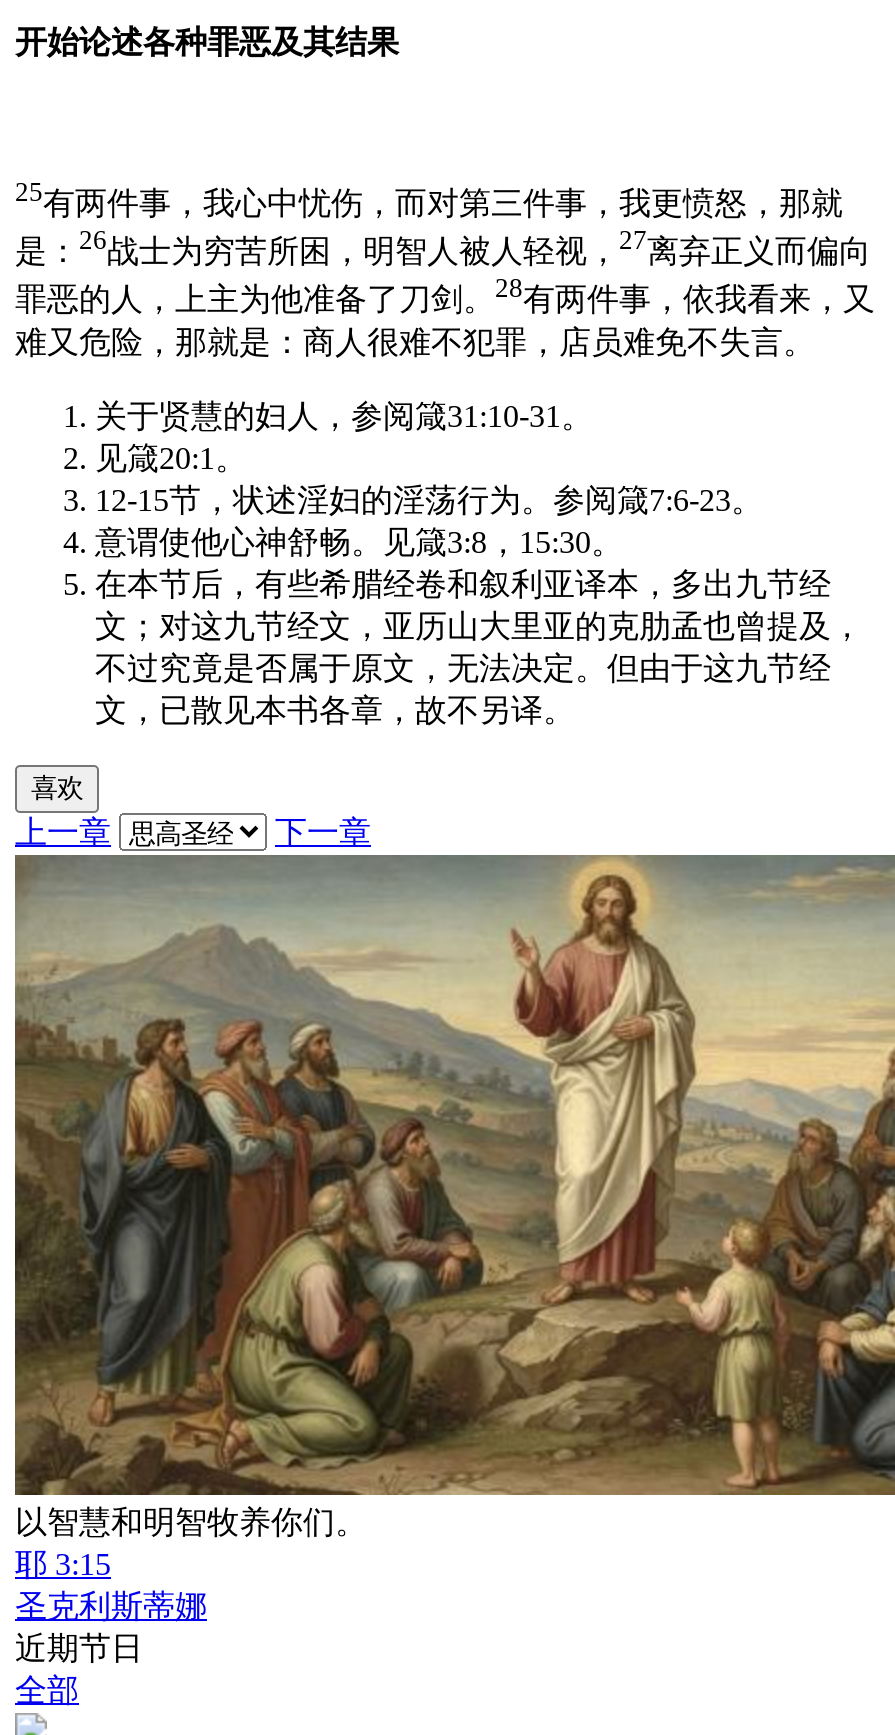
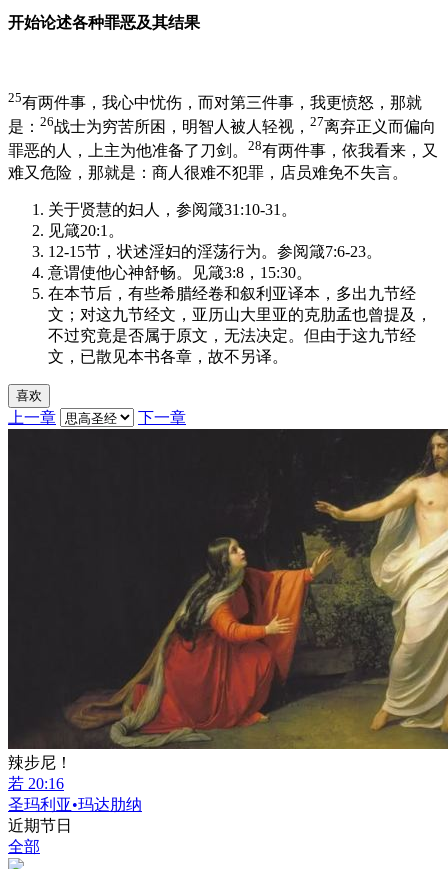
- [image]
- 以智慧和明智牧养你们。
- 耶 3:15
- 圣克利斯蒂娜
+ [image]
+ 辣步尼！
+ 若 20:16
+ 圣玛利亚•玛达肋纳
